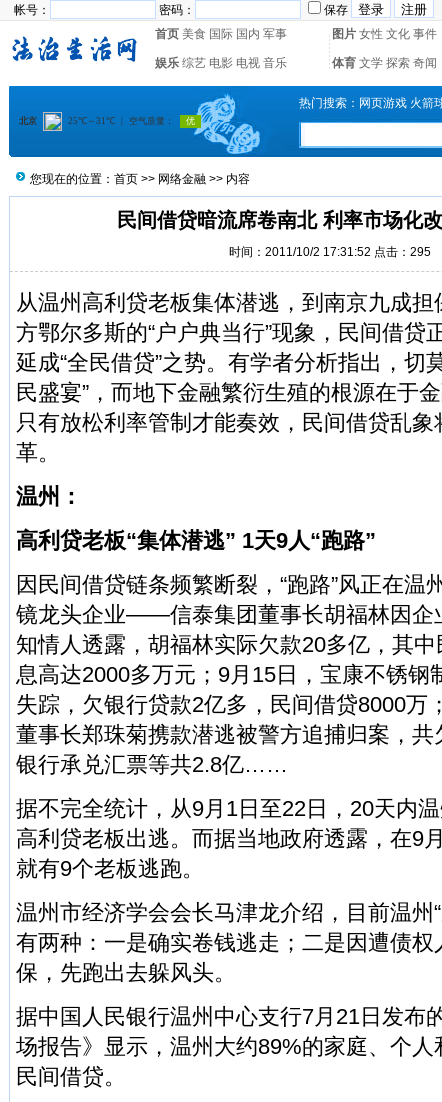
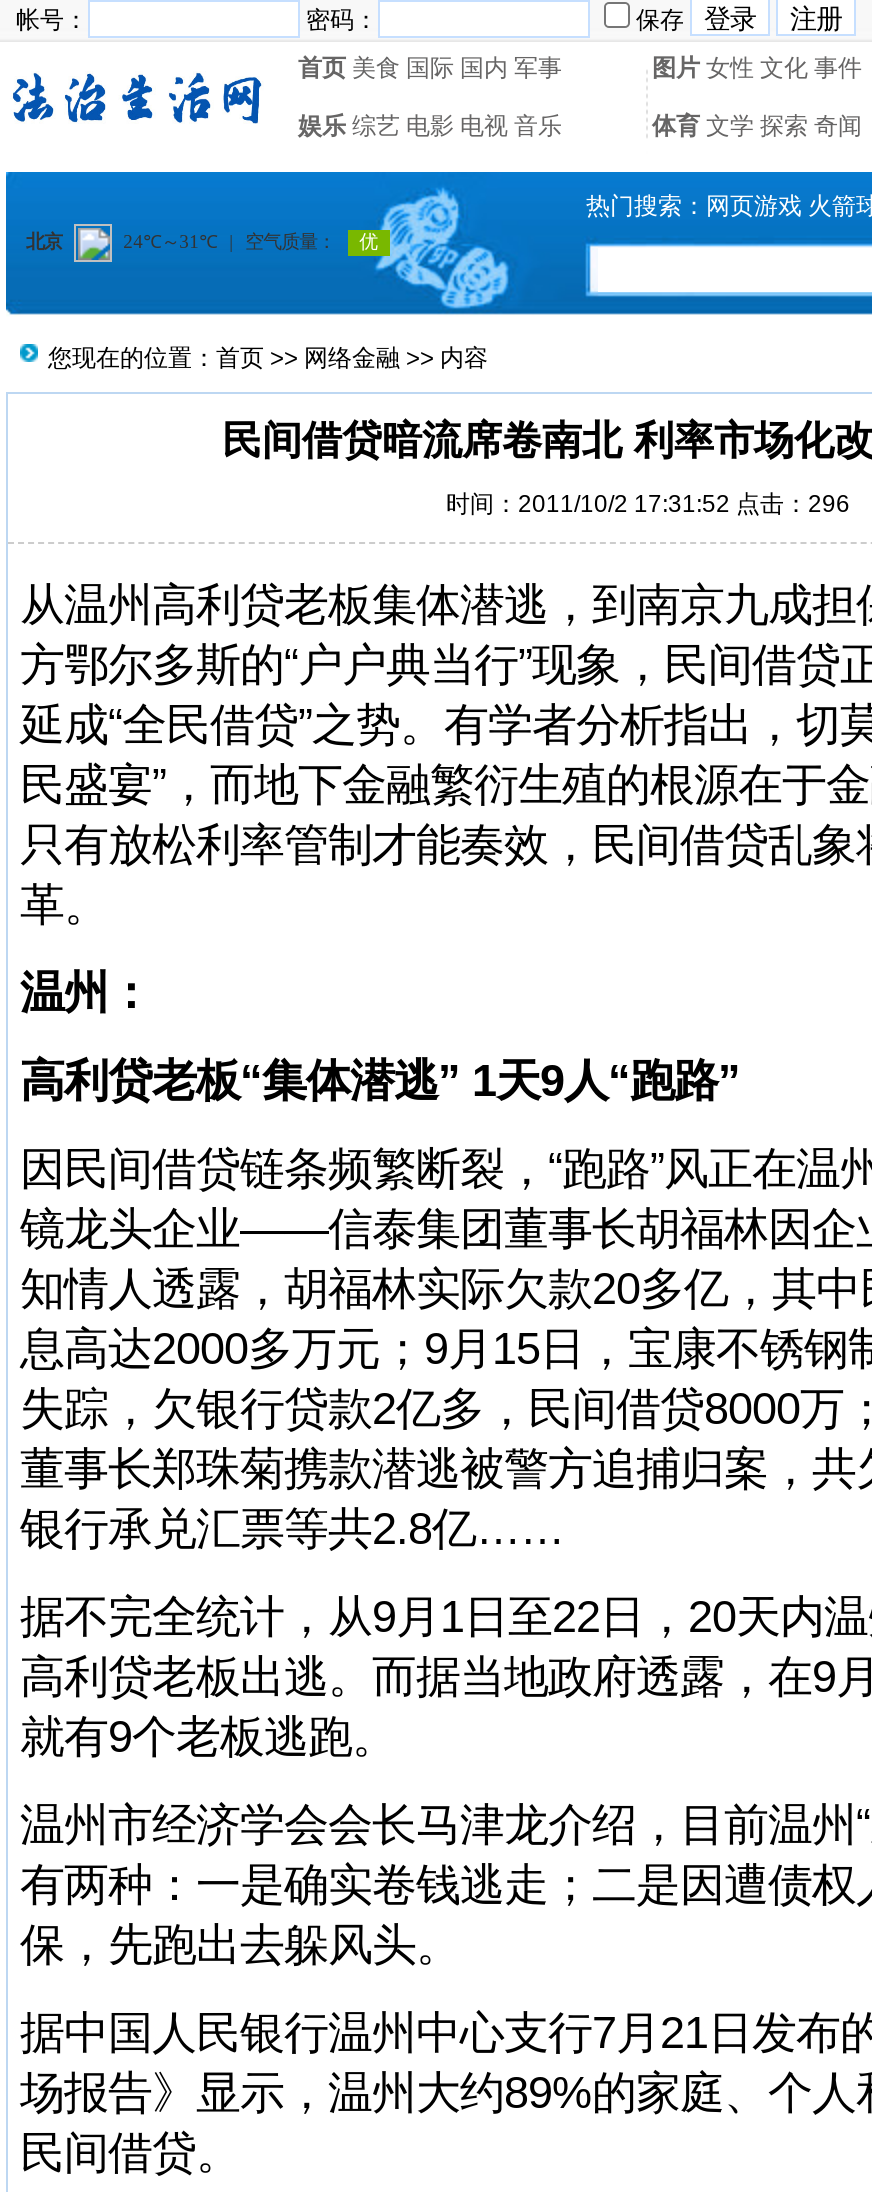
- 时间：2011/10/2 17:31:52 点击：295
+ 时间：2011/10/2 17:31:52 点击：296
